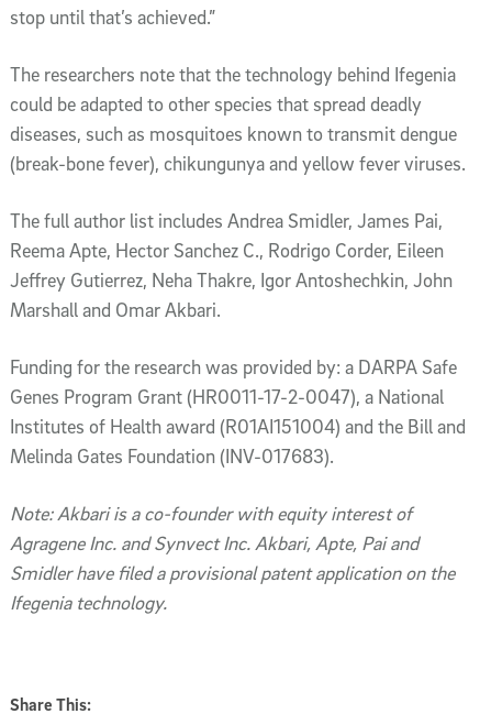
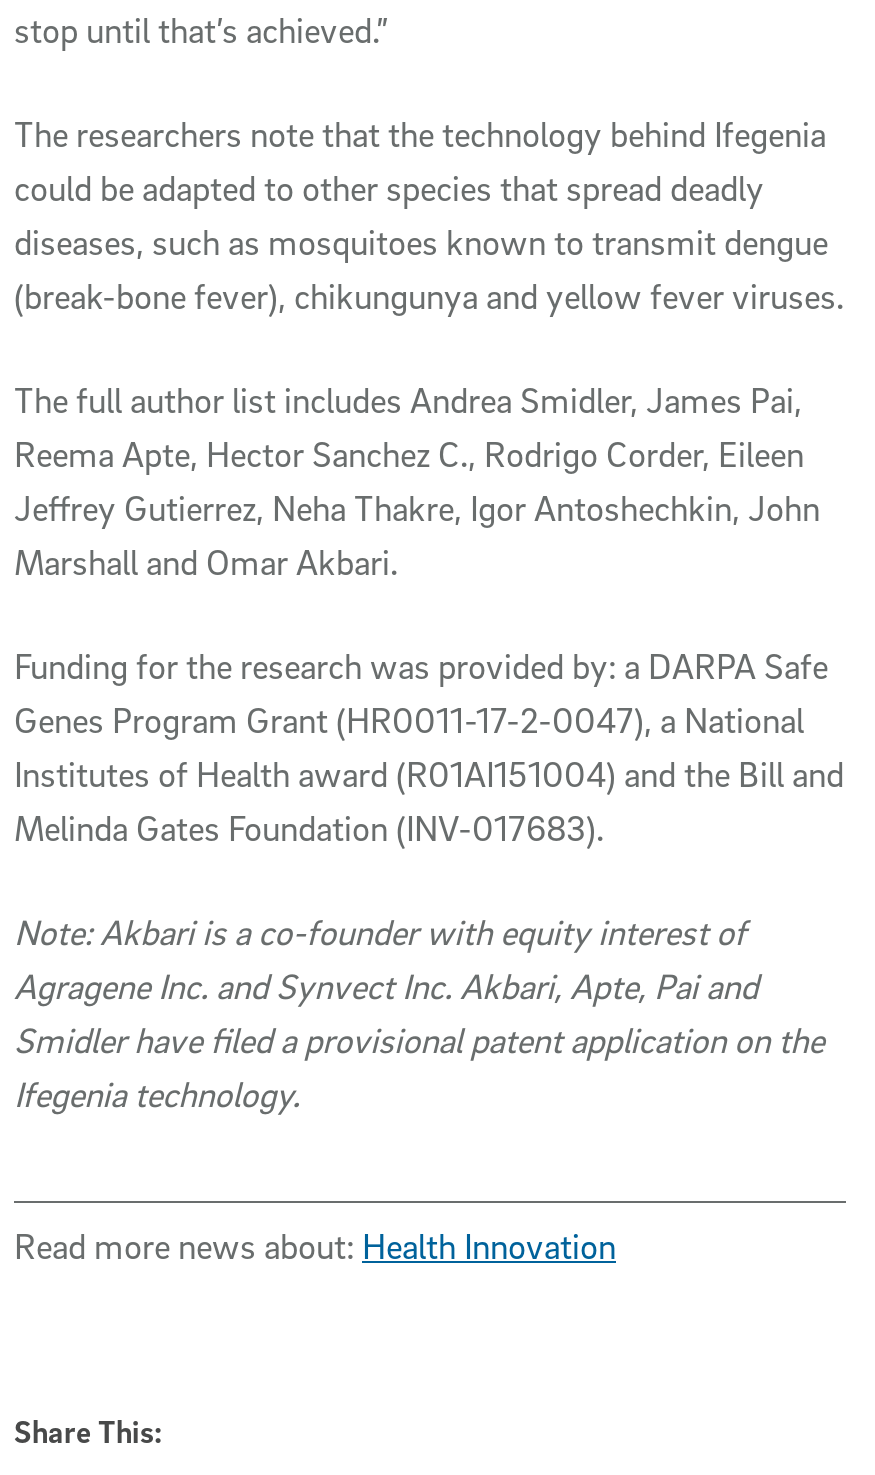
+ Read more news about: Health Innovation
